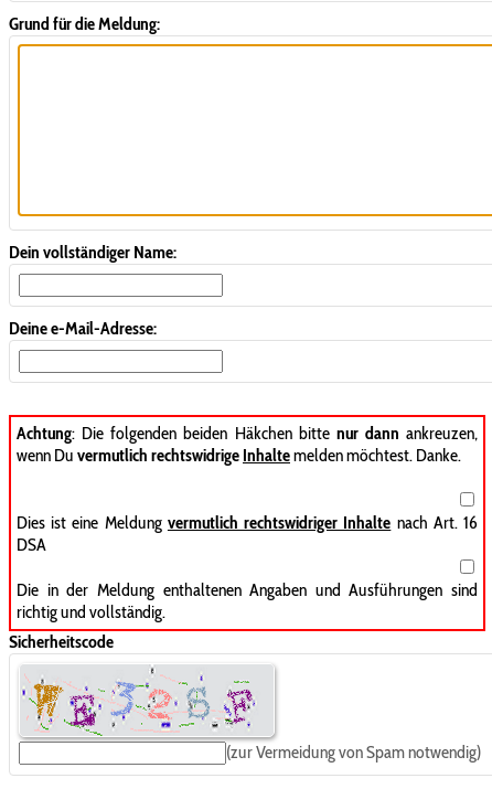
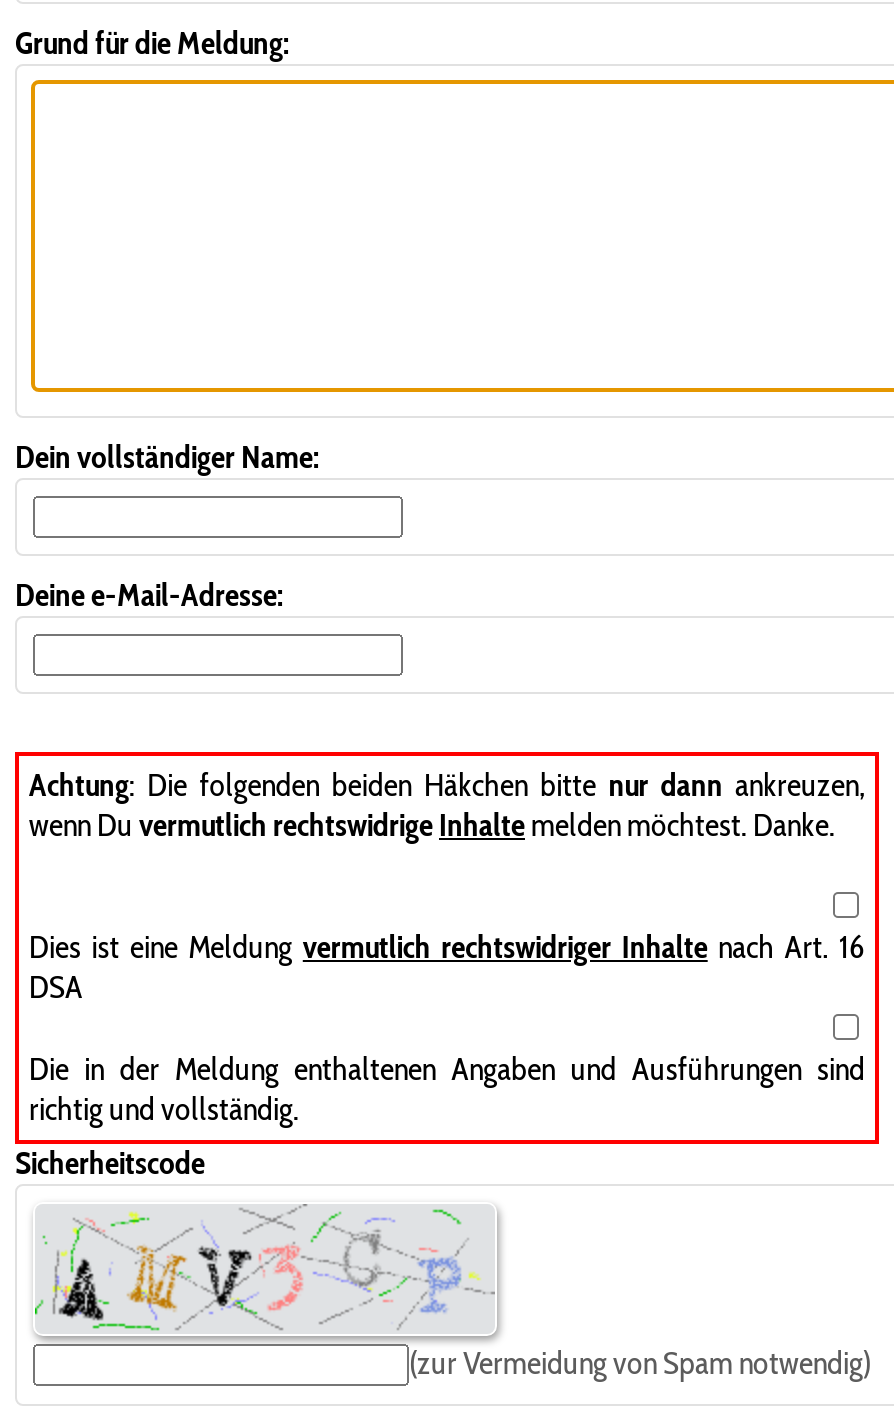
- [image]
+ [image]
